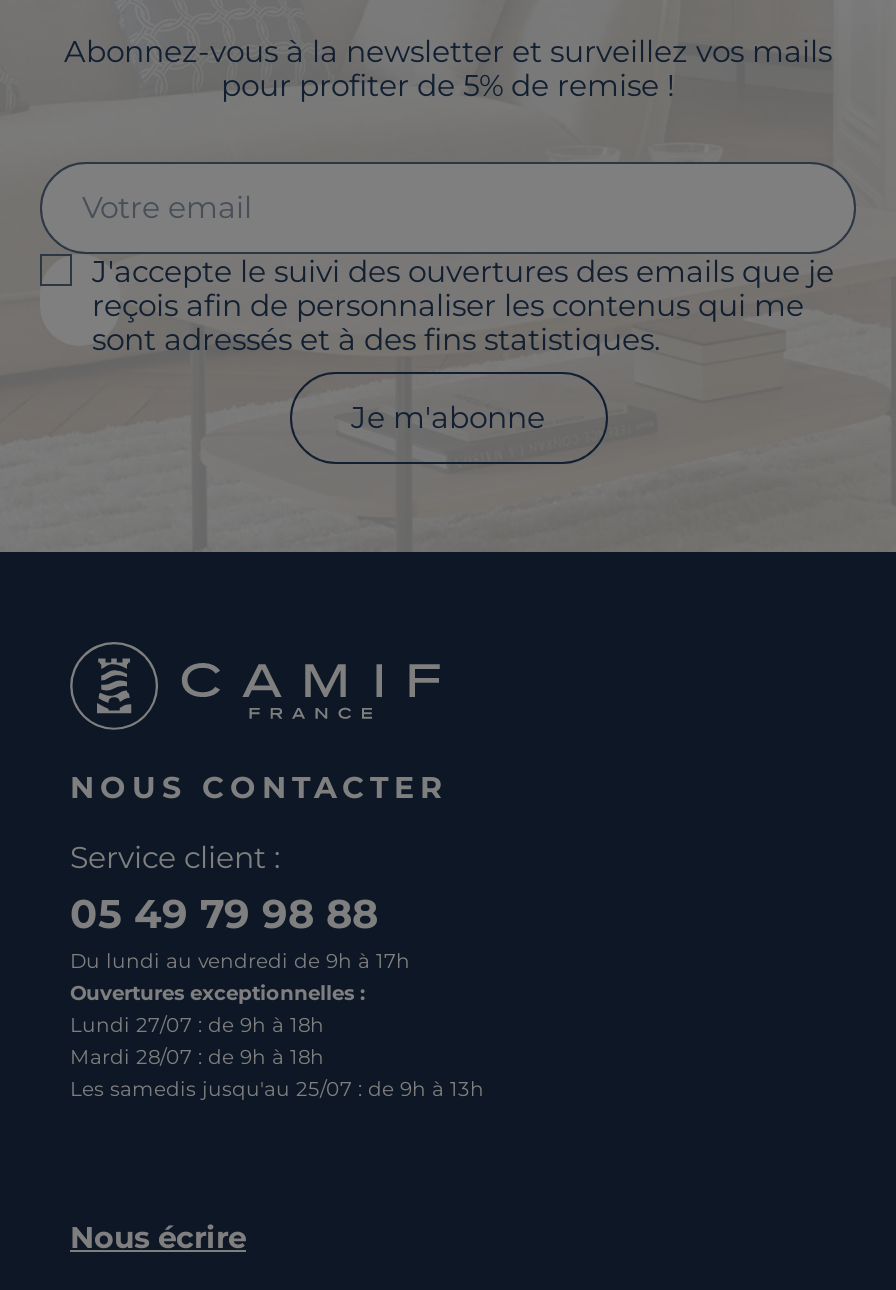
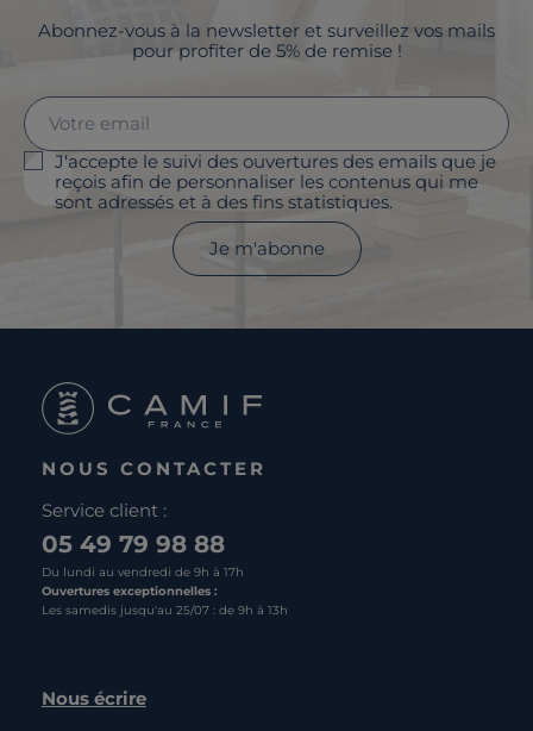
- Lundi 27/07 : de 9h à 18h
- Mardi 28/07 : de 9h à 18h
